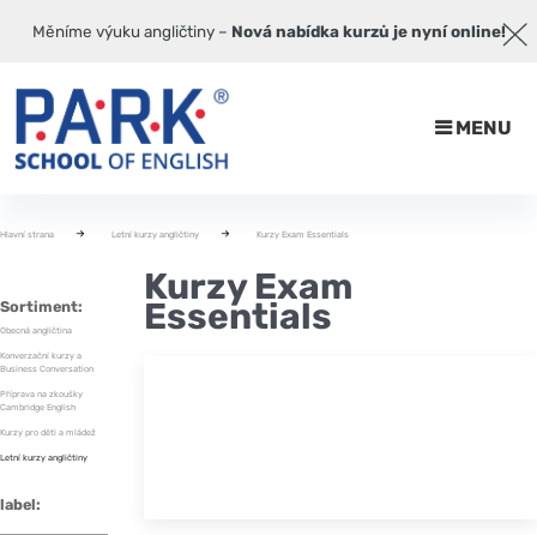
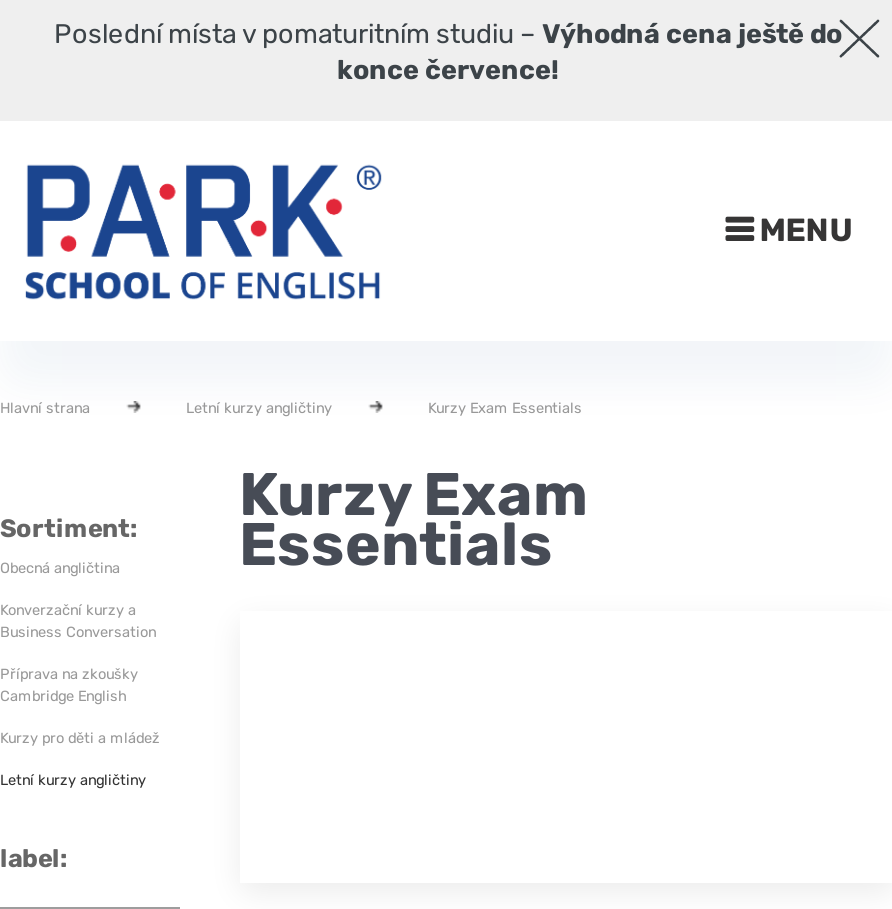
- Měníme výuku angličtiny – Nová nabídka kurzů je nyní online!
+ Poslední místa v pomaturitním studiu – Výhodná cena ještě do
+ konce července!
